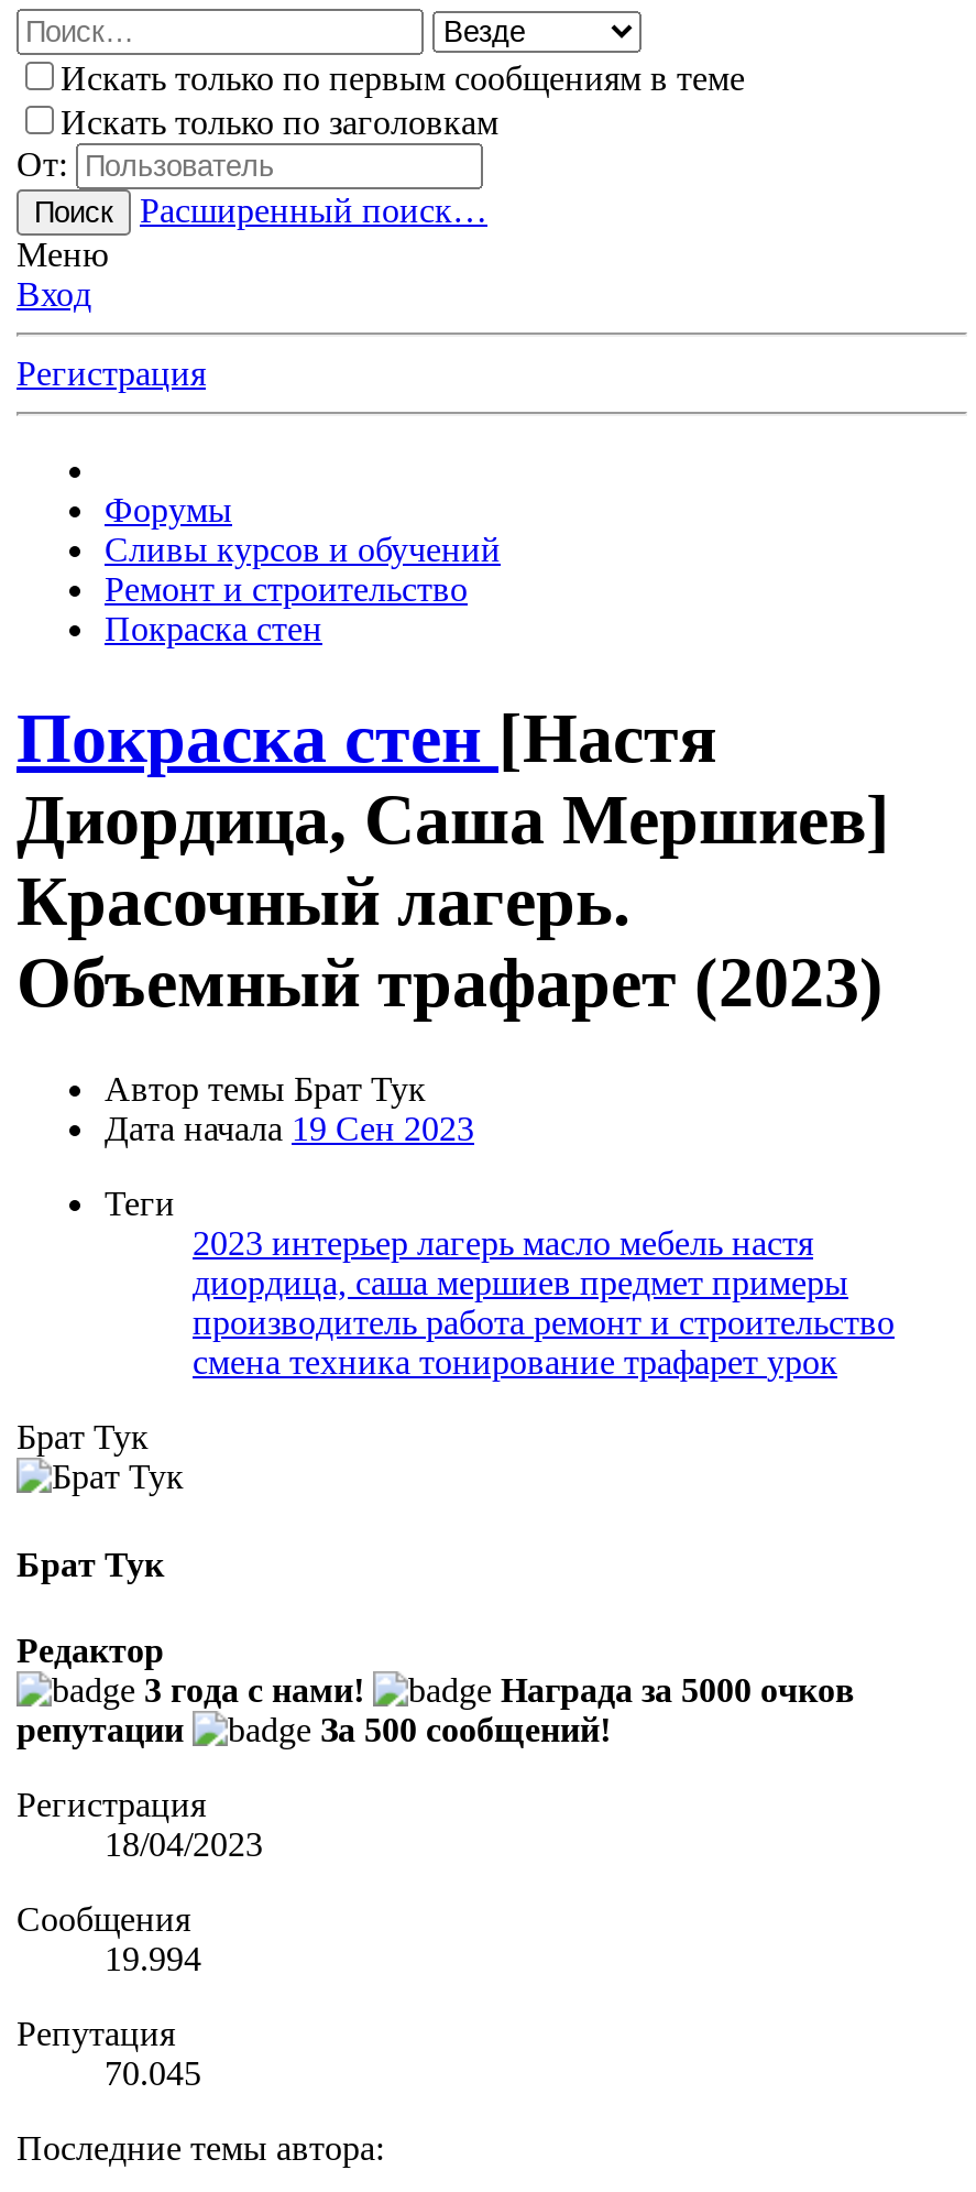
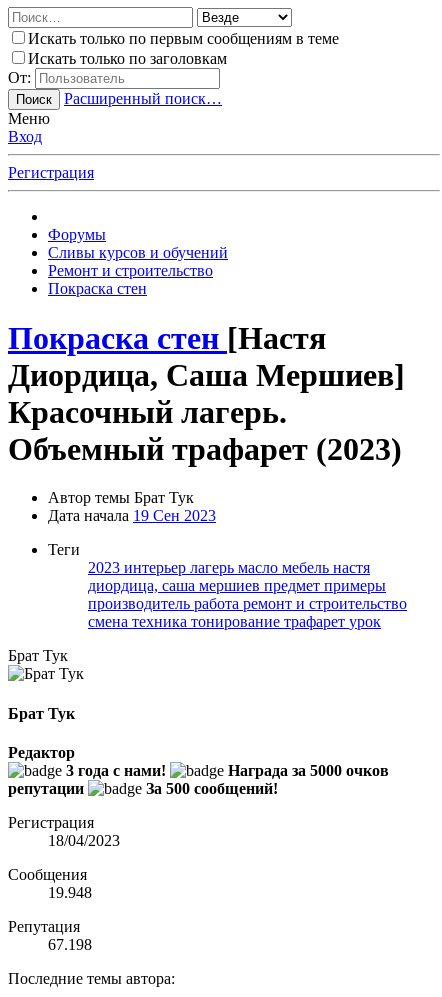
- 19.994
+ 19.948

- 70.045
+ 67.198
